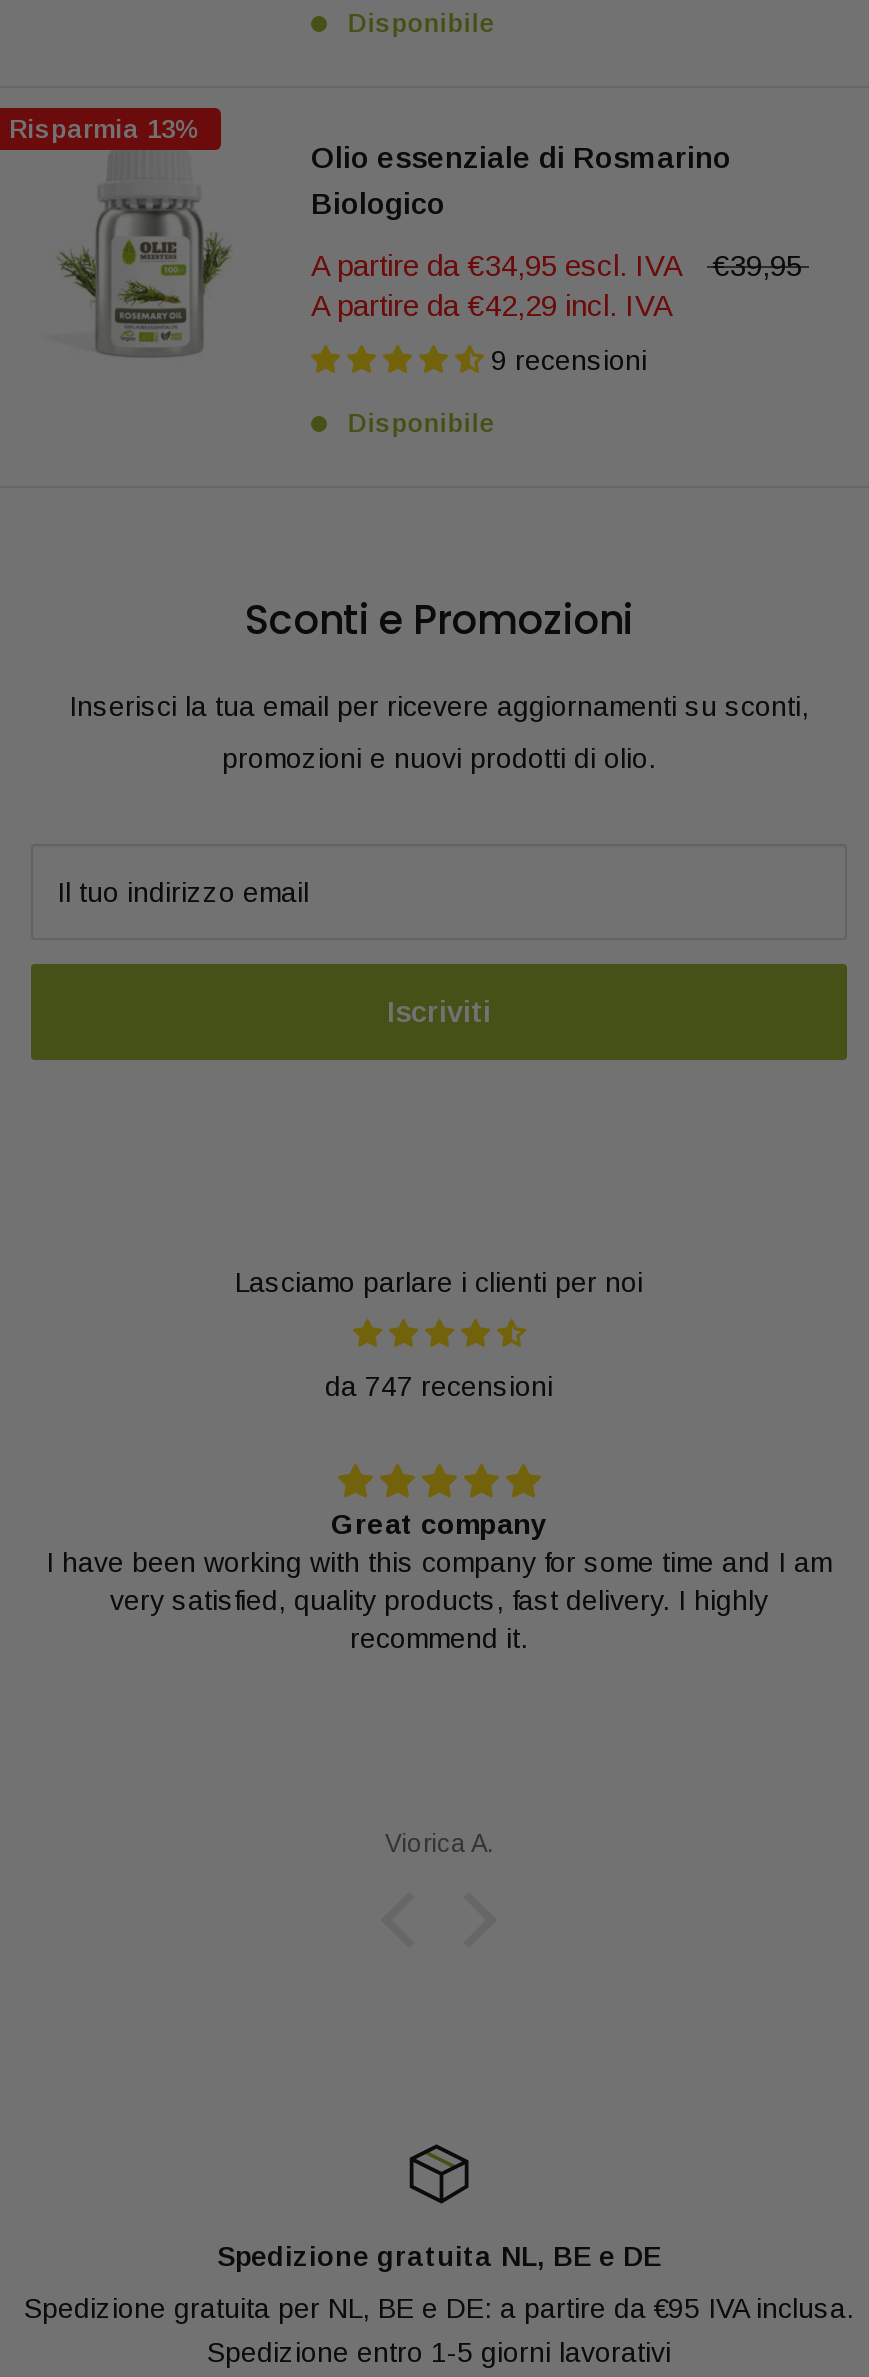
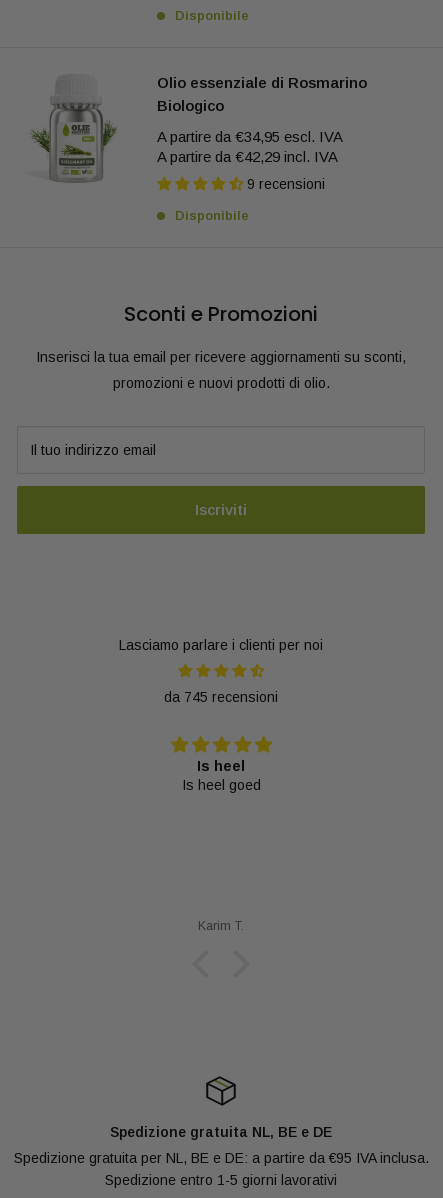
- Risparmia 13%

- €39,95

- da 747 recensioni
+ da 745 recensioni

- Great company
- I have been working with this company for some time and I am
- very satisfied, quality products, fast delivery. I highly
- recommend it.
+ Is heel
+ Is heel goed

- Viorica A.
+ Karim T.
